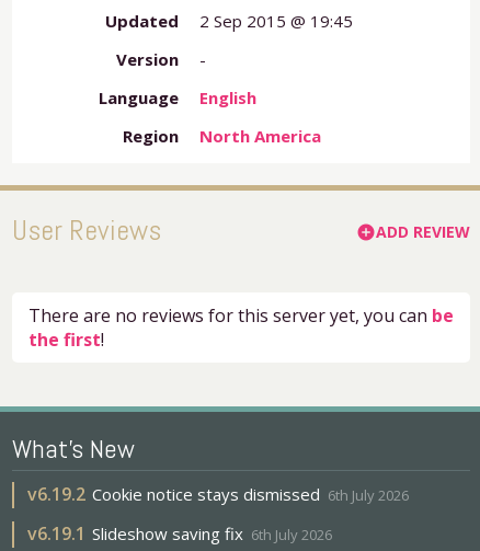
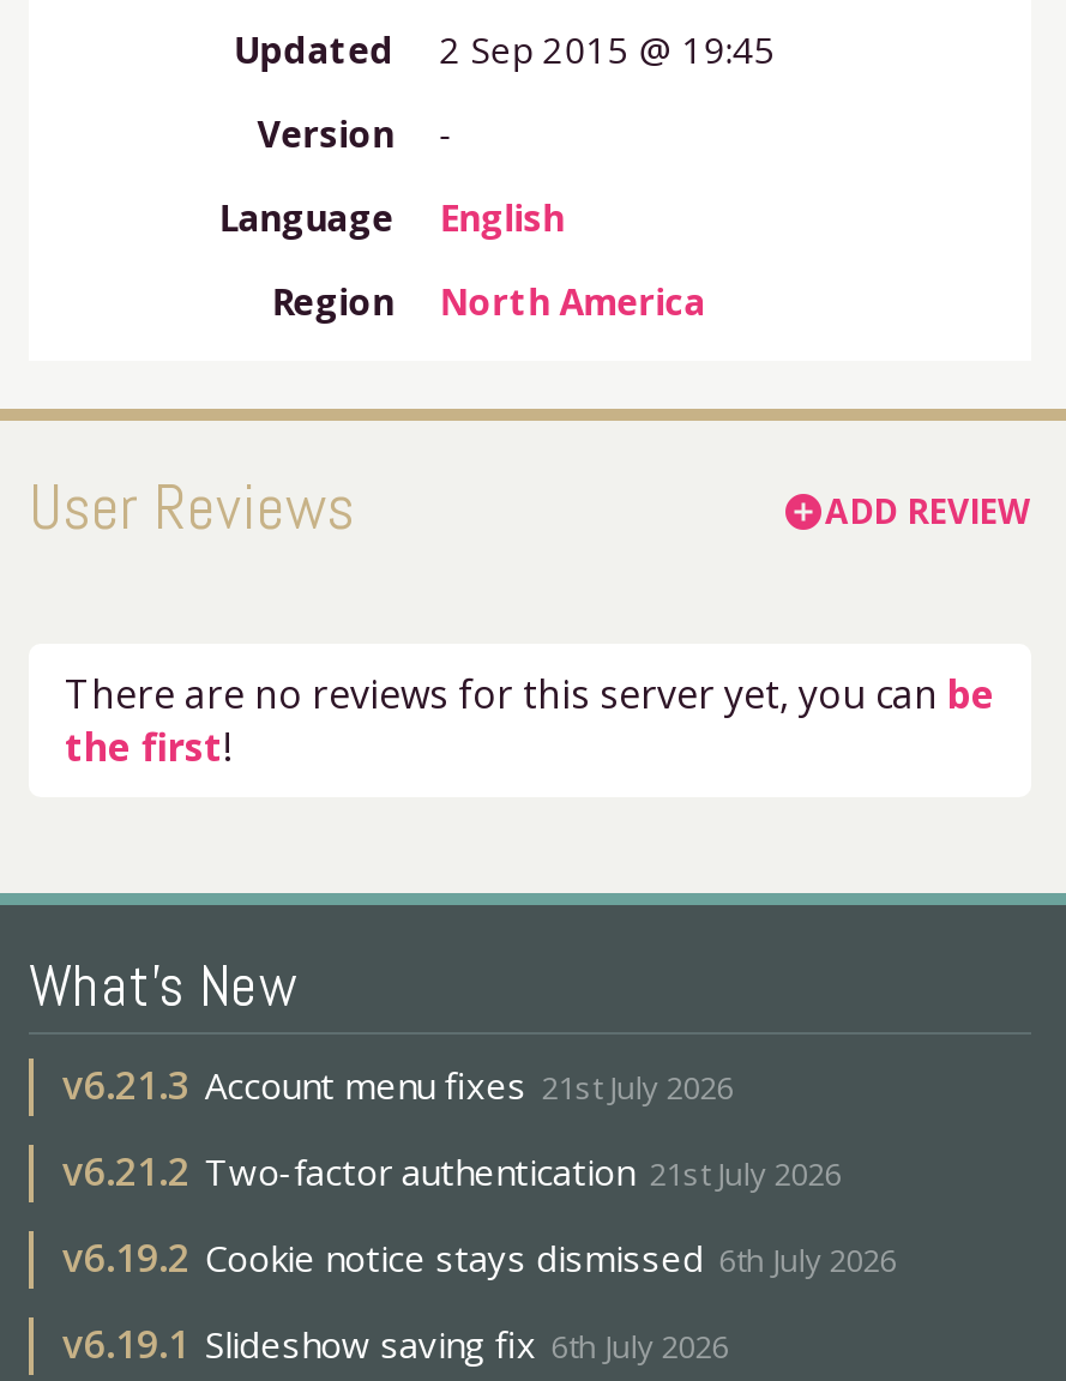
+ v6.21.3 Account menu fixes 21st July 2026
+ v6.21.2 Two-factor authentication 21st July 2026
